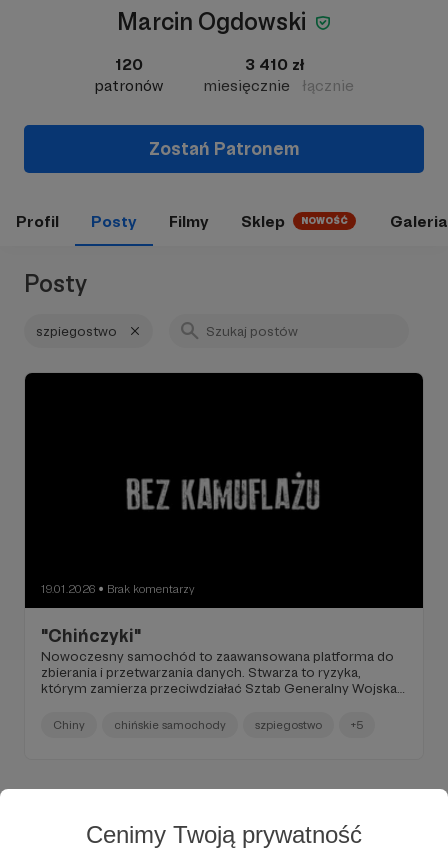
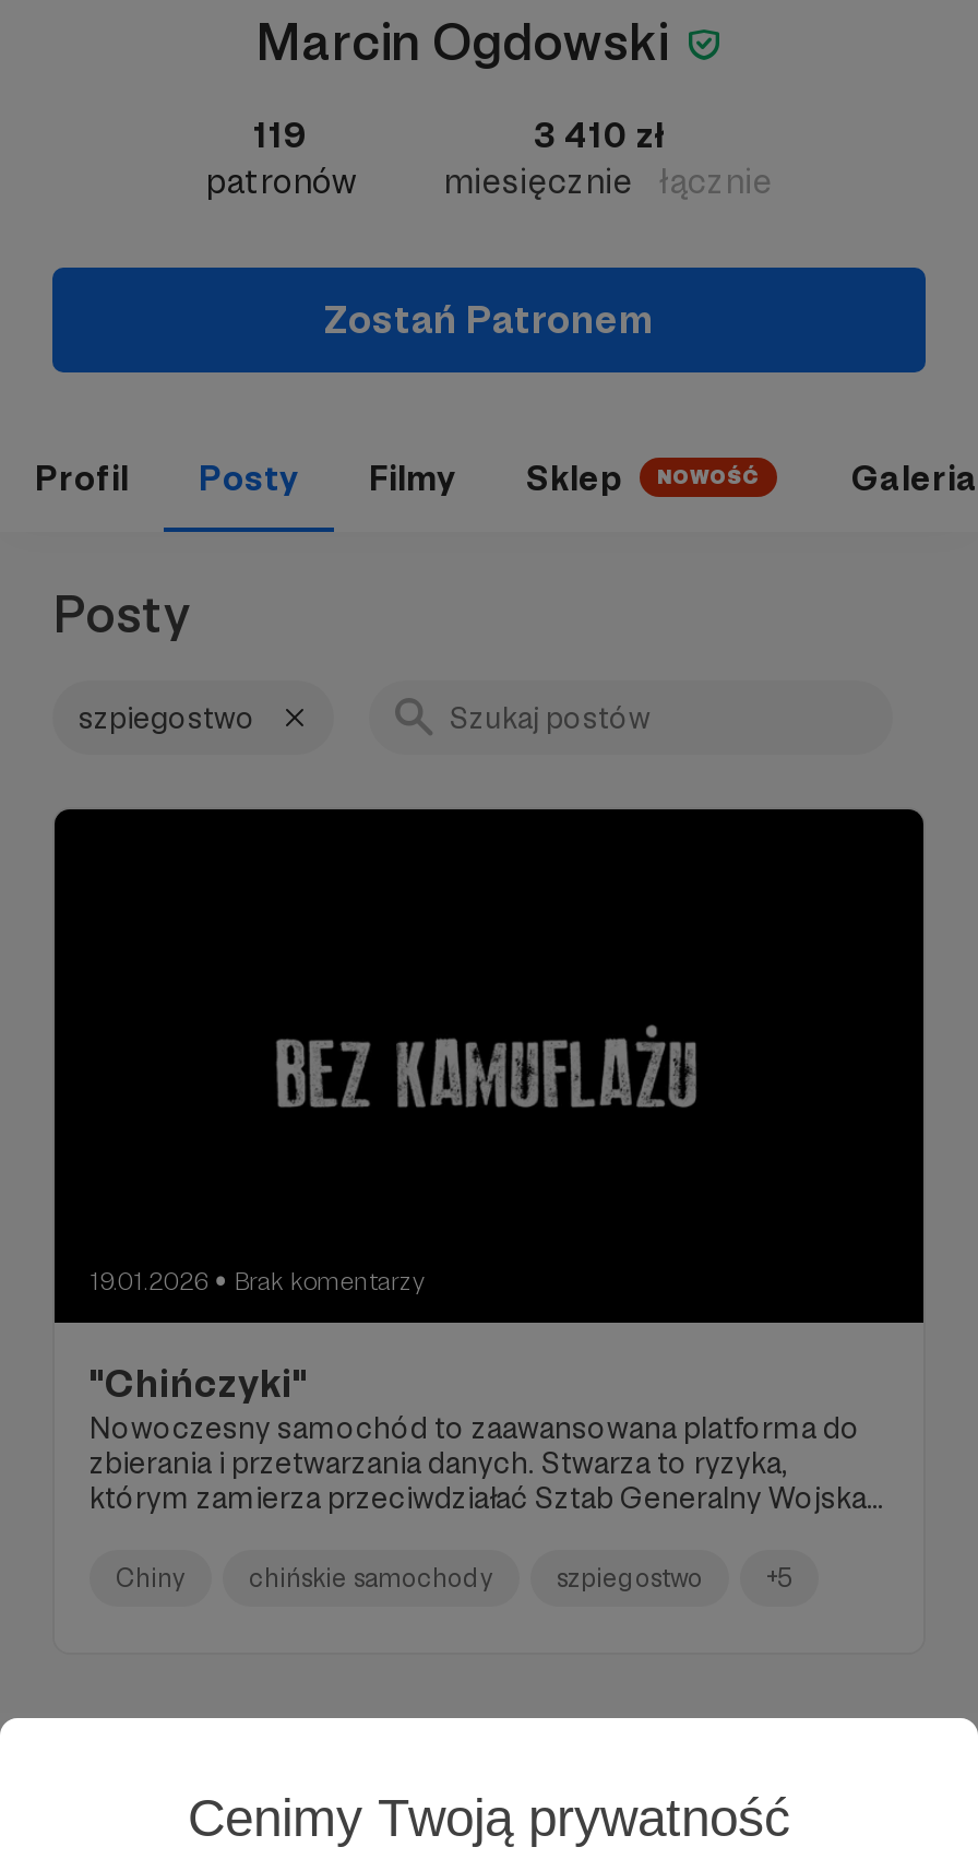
- 120
+ 119
